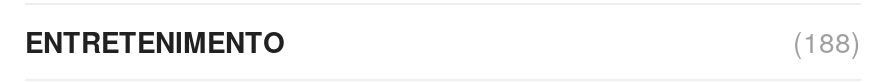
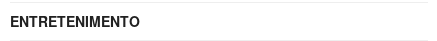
- (188)
